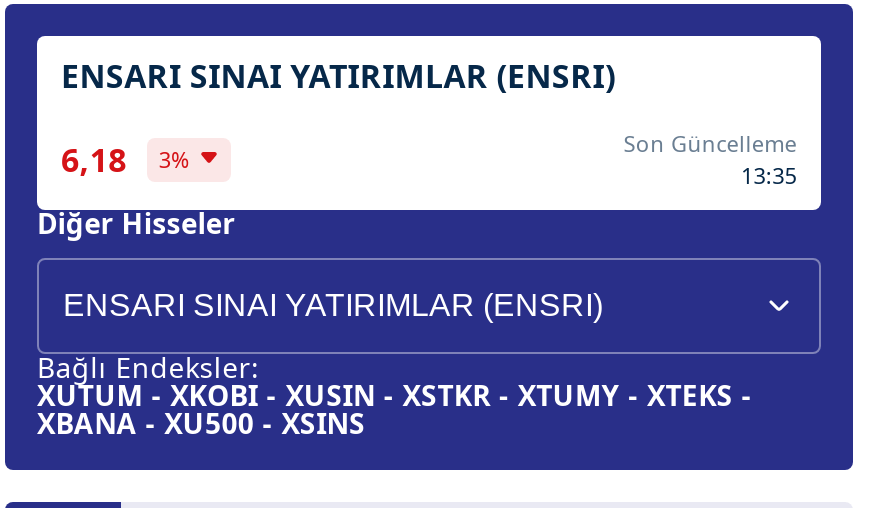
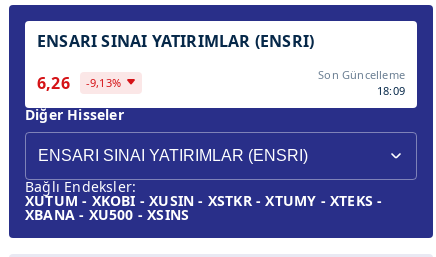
- 6,18
+ 6,26

- 3%
+ -9,13%

- 13:35
+ 18:09
